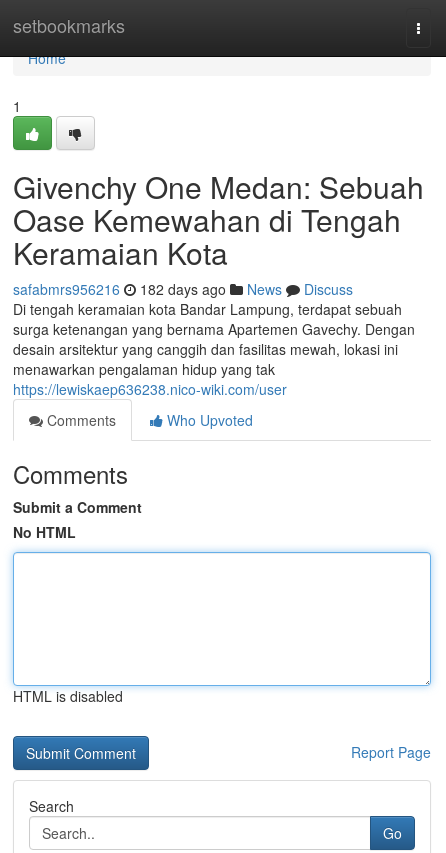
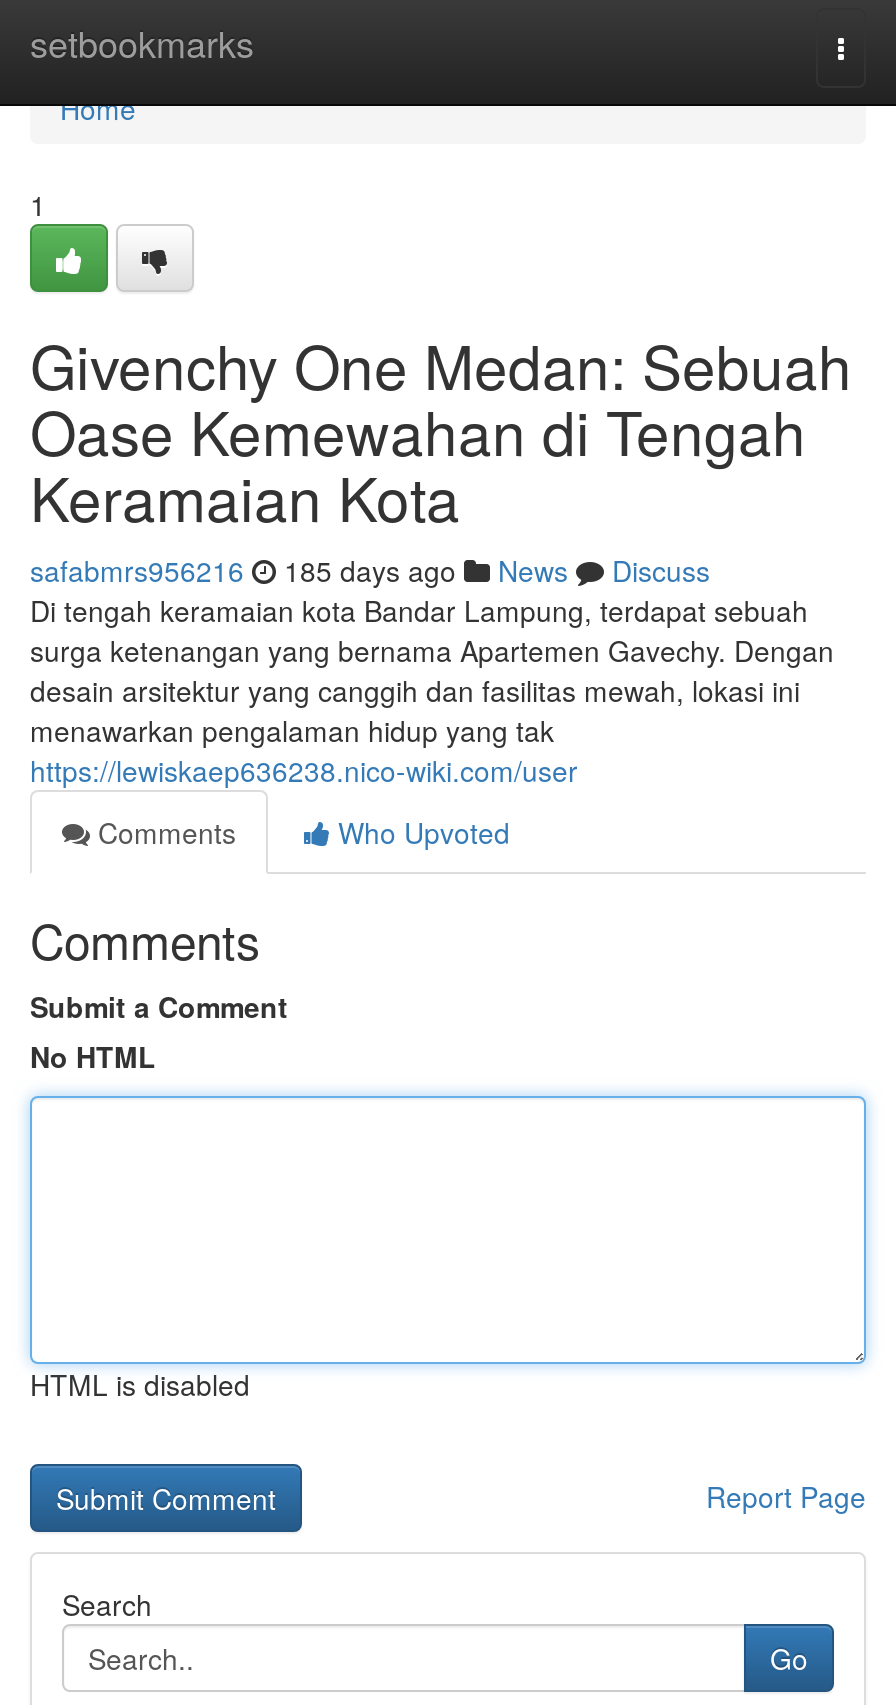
- safabmrs956216 182 days ago News Discuss
+ safabmrs956216 185 days ago News Discuss
